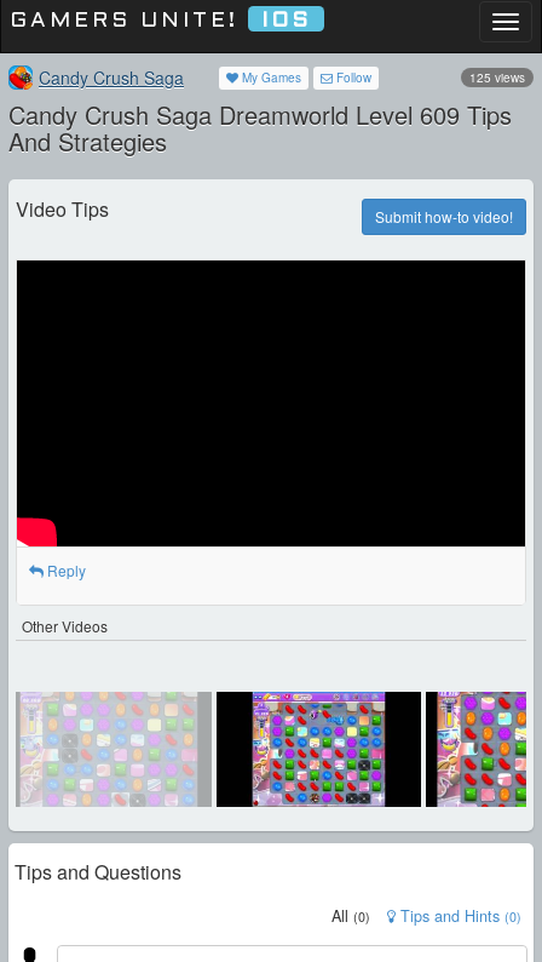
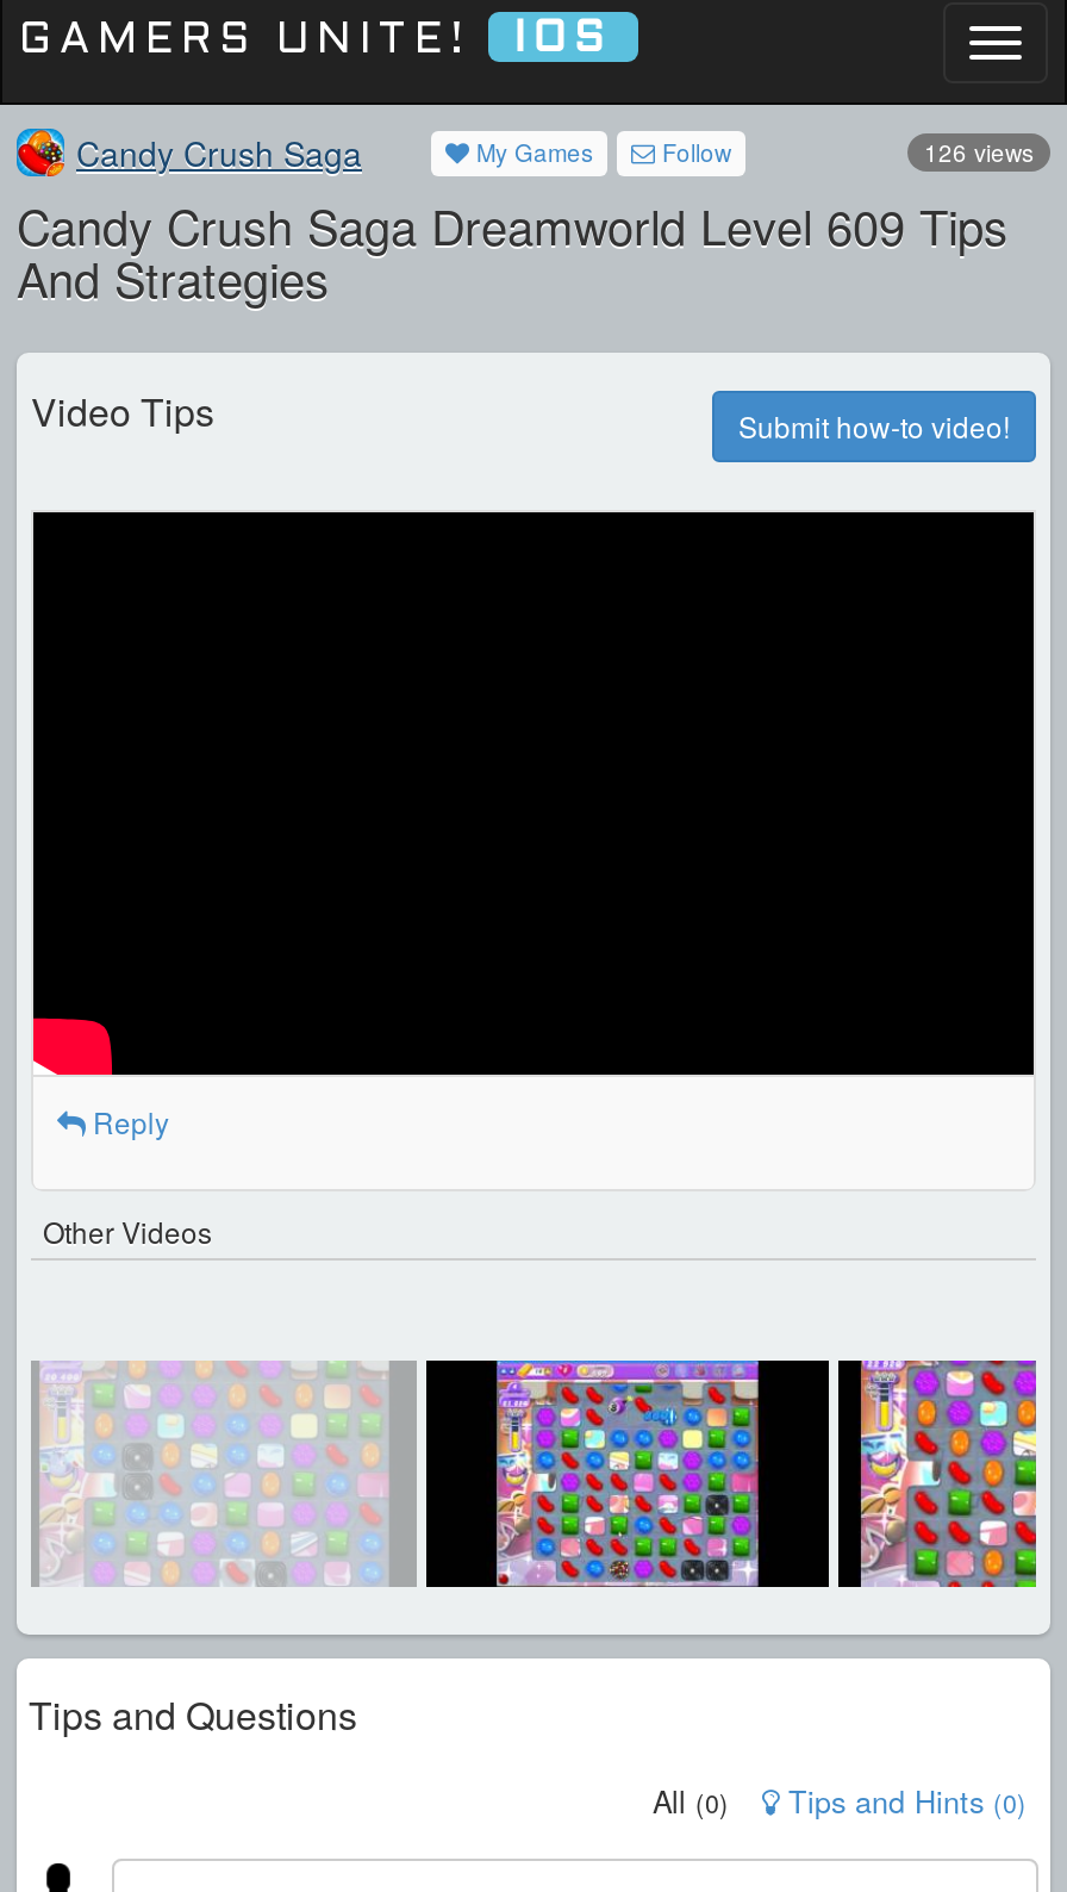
- 125 views
+ 126 views
